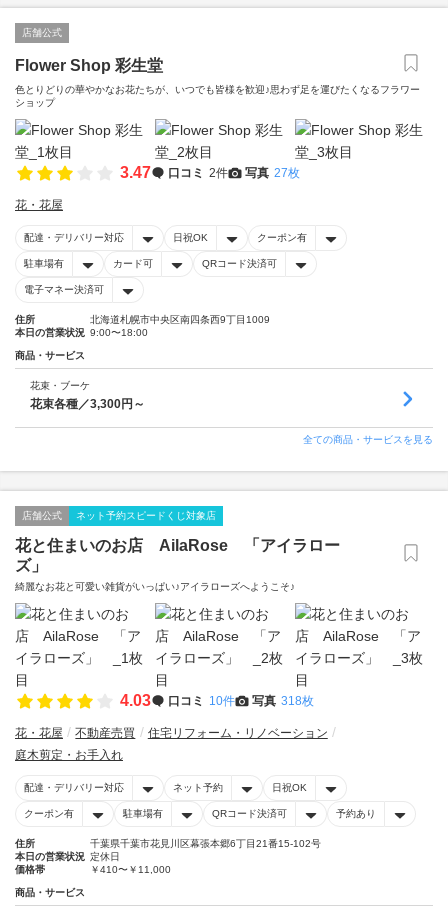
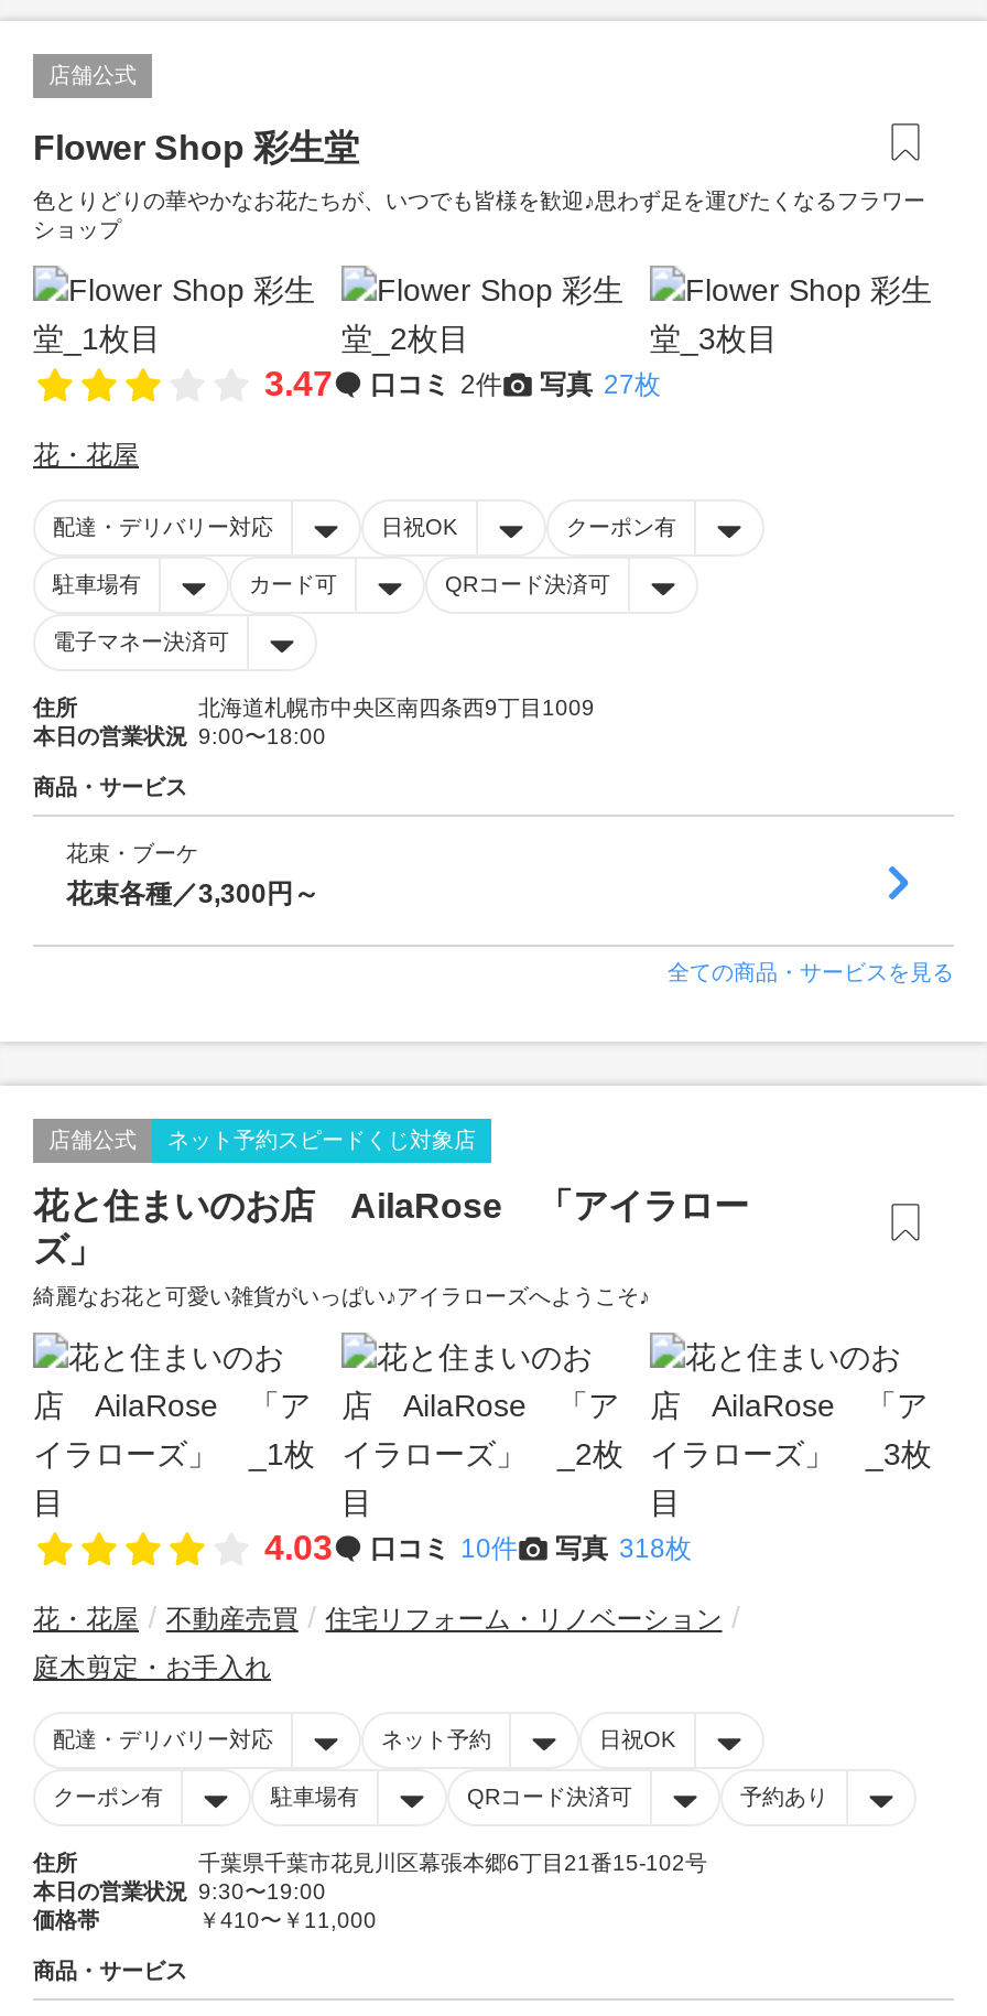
- 本日の営業状況 定休日
+ 本日の営業状況 9:30〜19:00
